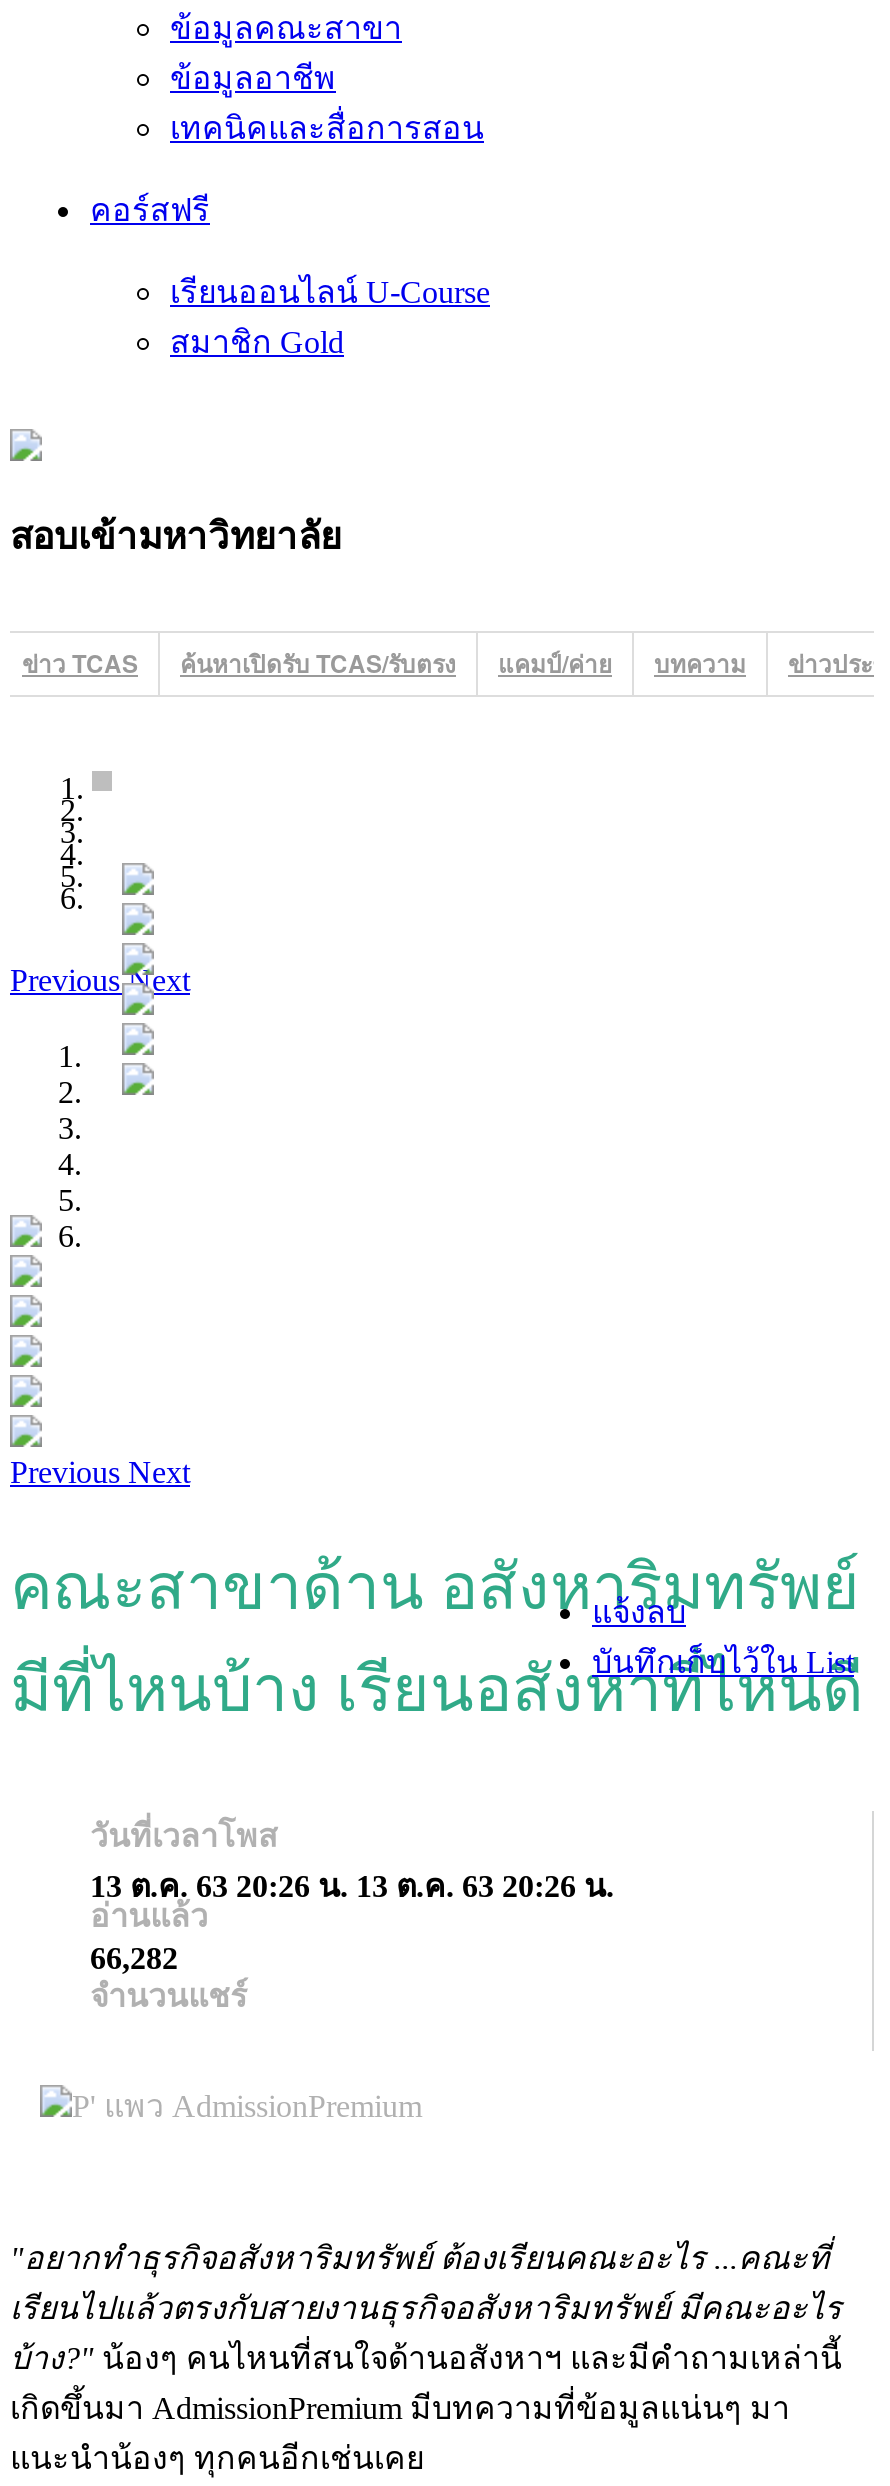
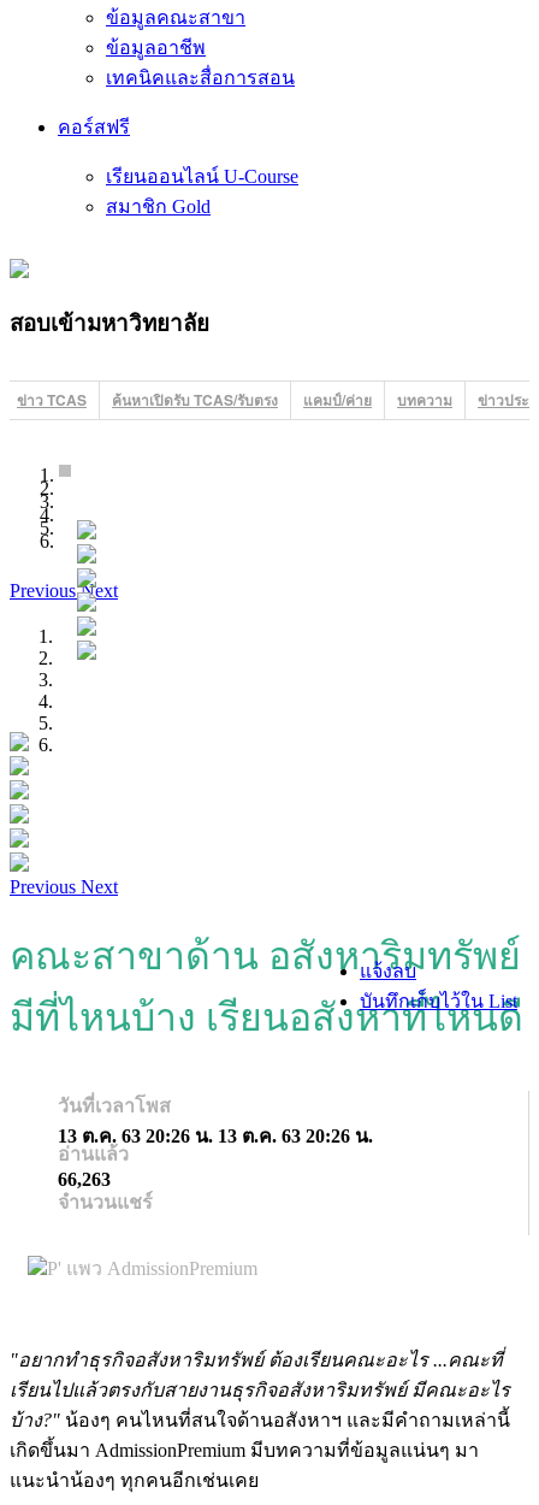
- 66,282
+ 66,263
